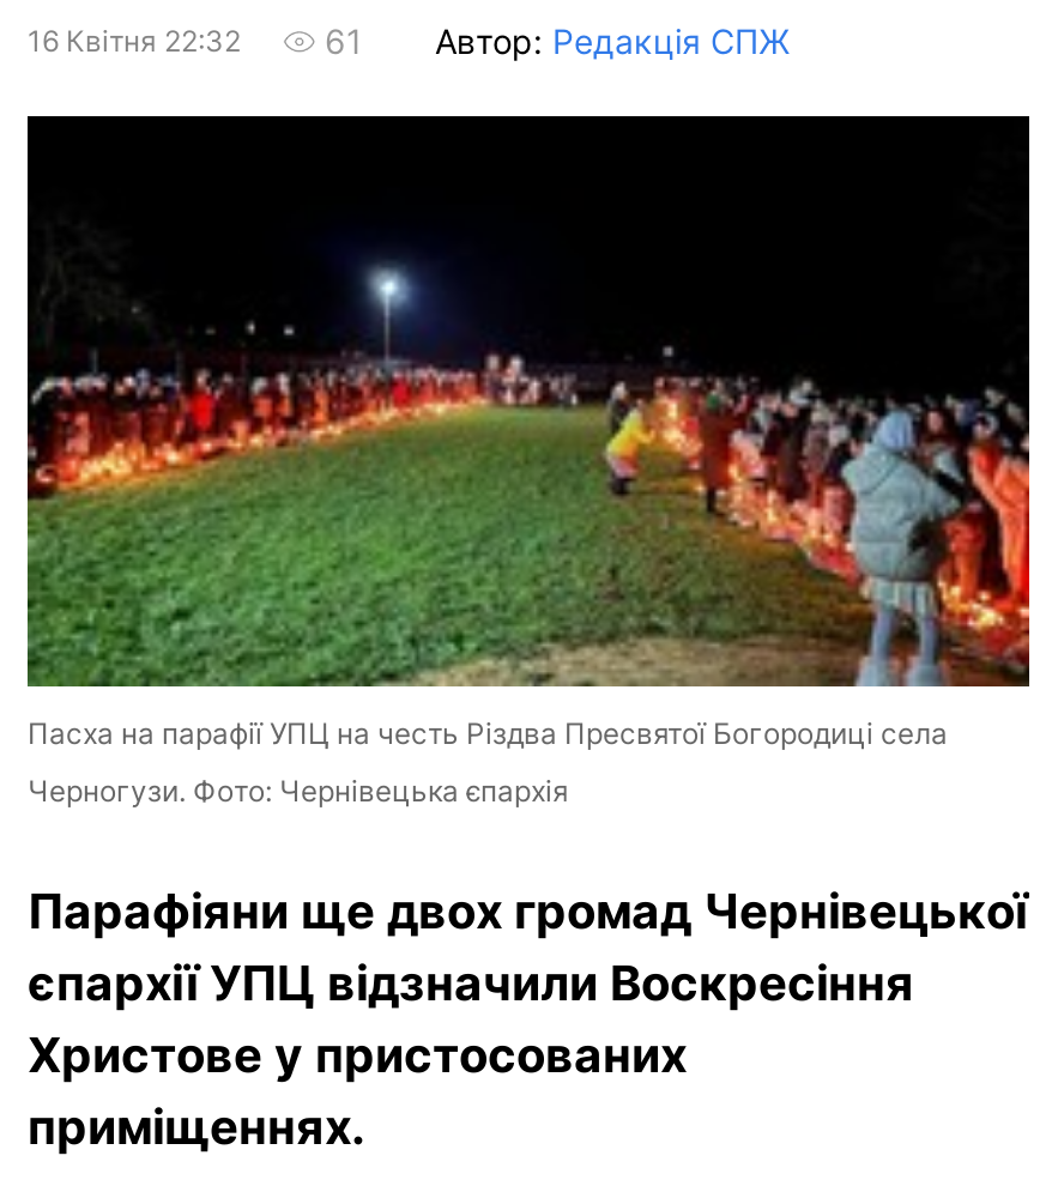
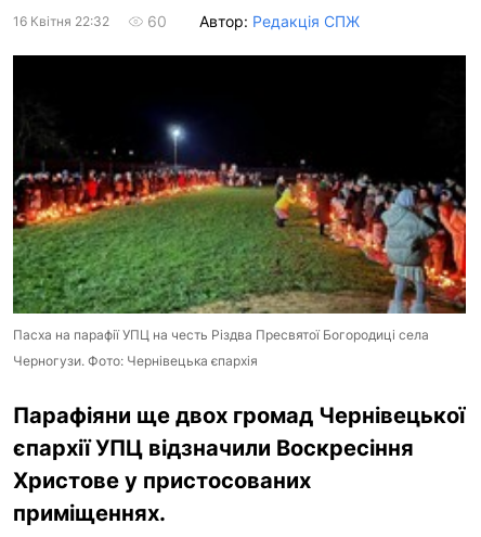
- 61 Автор: Редакція СПЖ
+ 60 Автор: Редакція СПЖ
